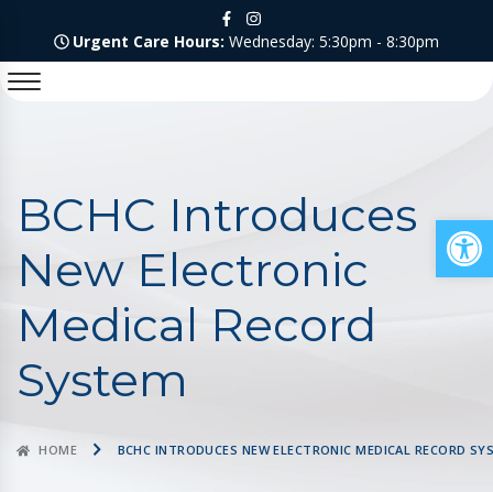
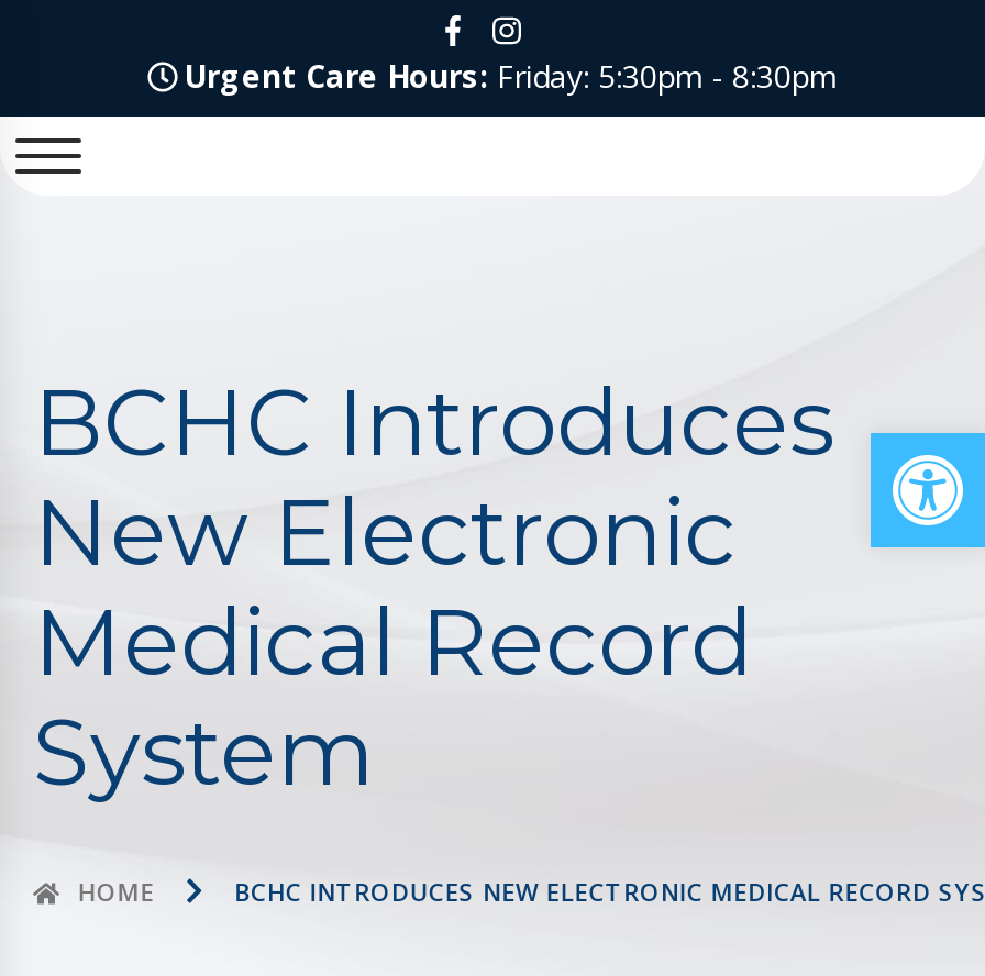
- Urgent Care Hours: Wednesday: 5:30pm - 8:30pm
+ Urgent Care Hours: Friday: 5:30pm - 8:30pm
